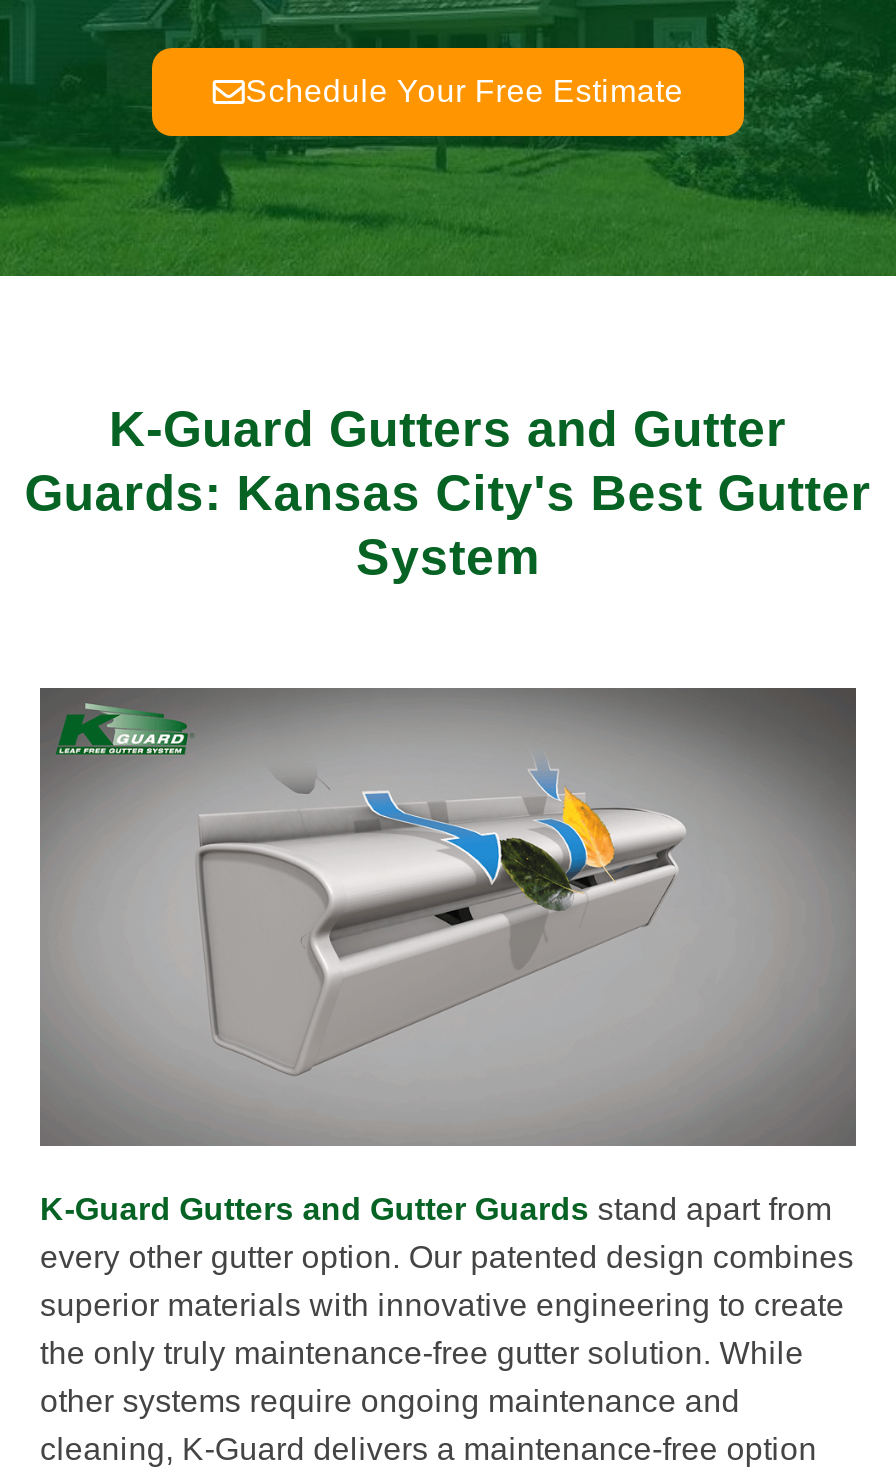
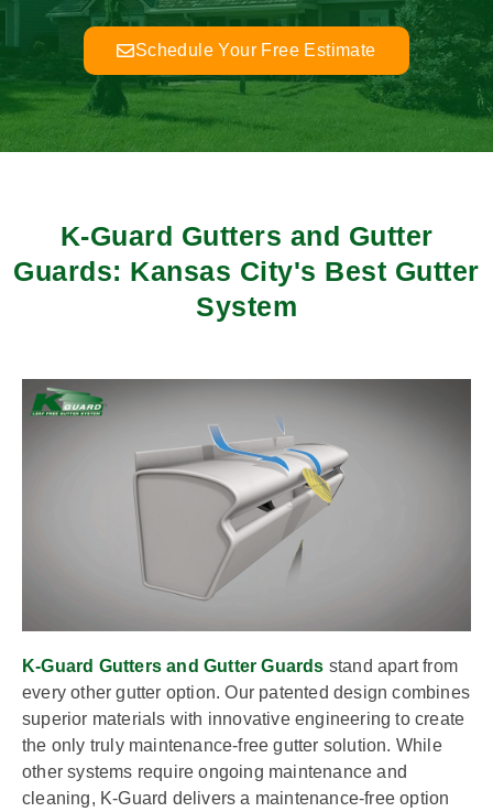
- [image]
+ [image]
